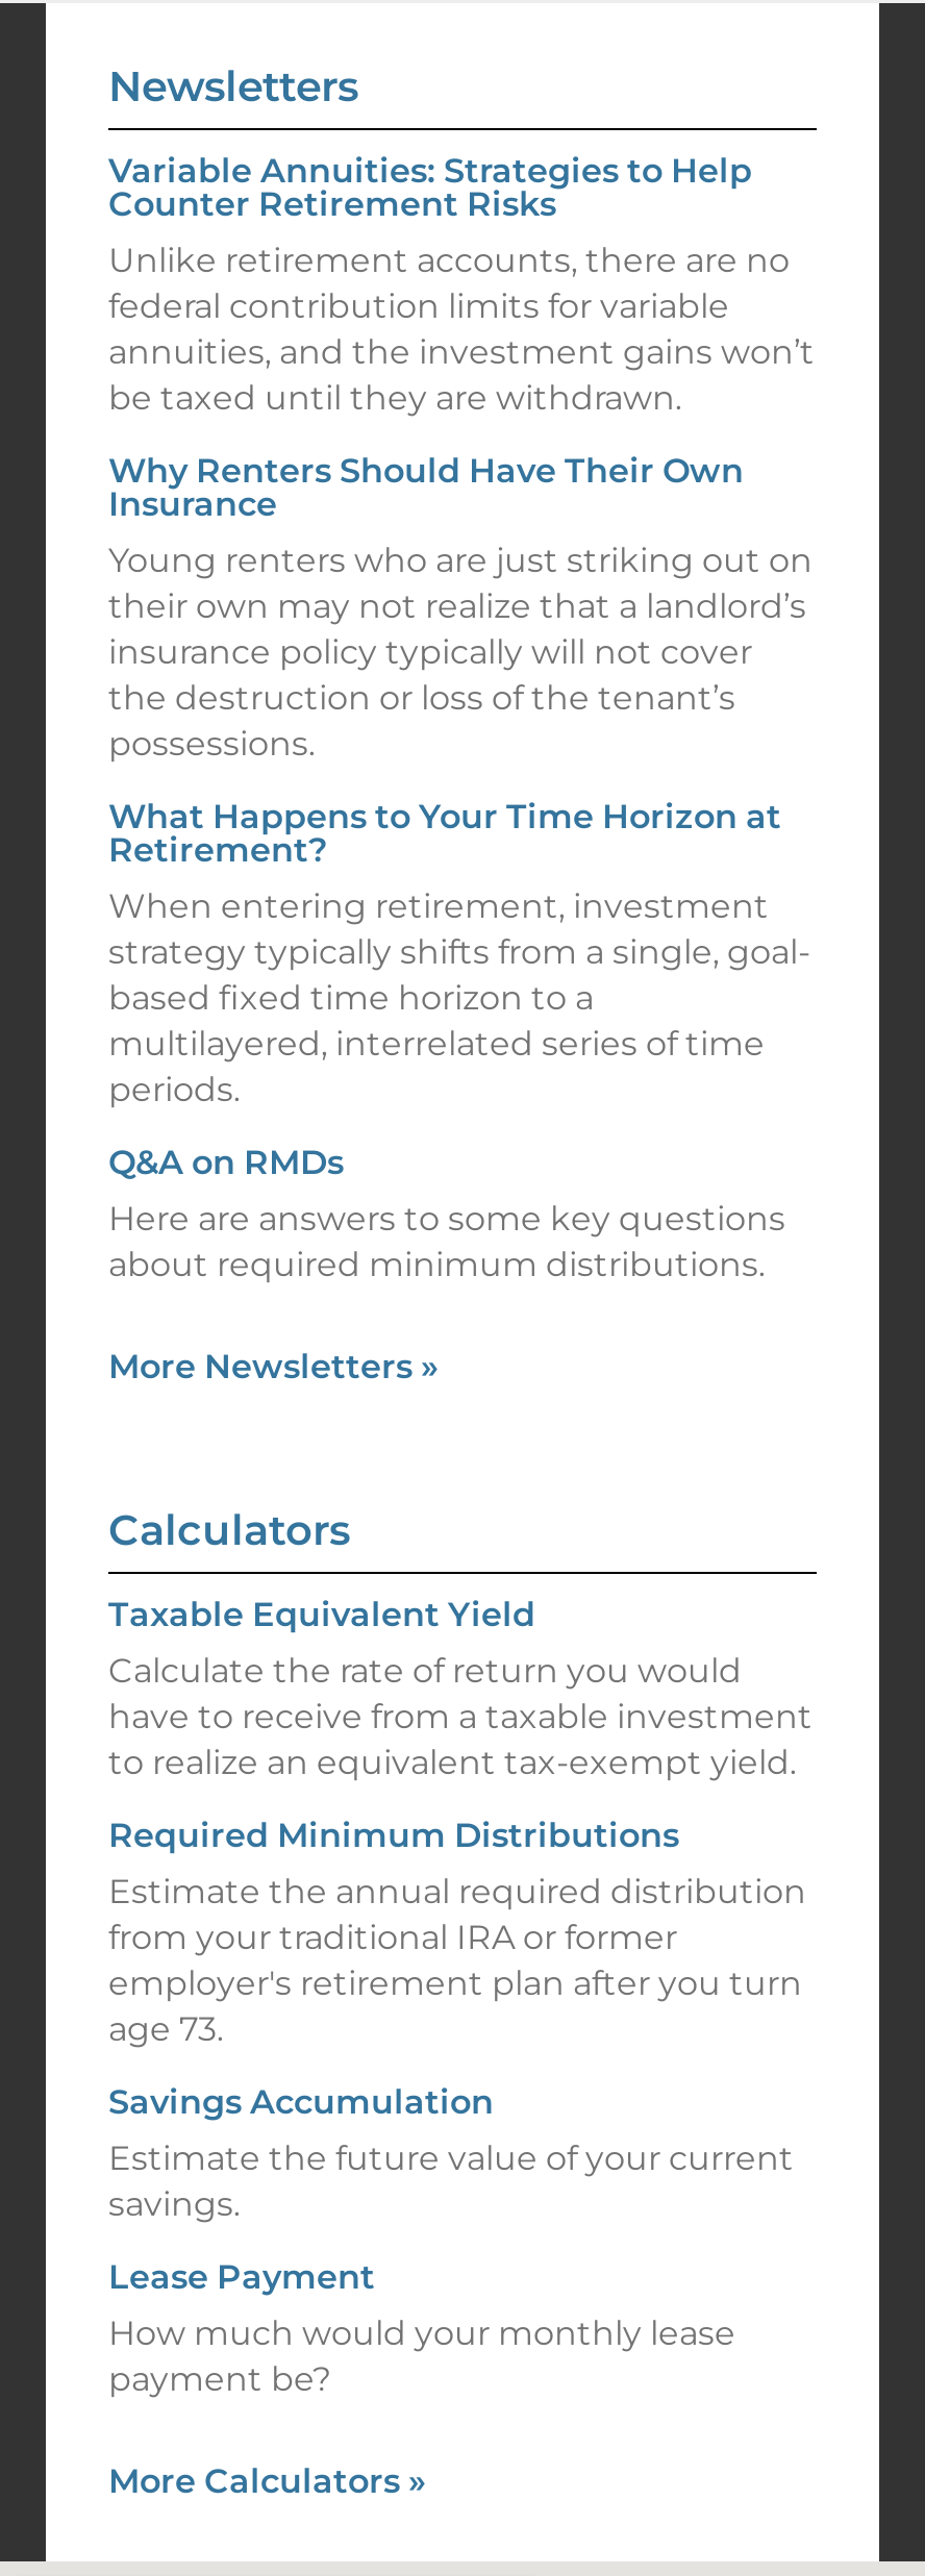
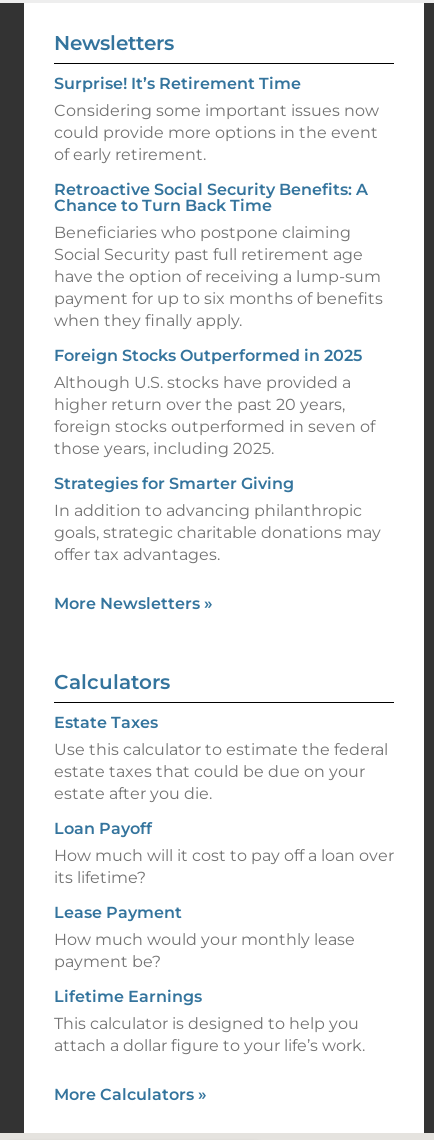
- Variable Annuities: Strategies to Help
- Counter Retirement Risks
- Unlike retirement accounts, there are no
- federal contribution limits for variable
- annuities, and the investment gains won’t
- be taxed until they are withdrawn.
+ Surprise! It’s Retirement Time
+ Considering some important issues now
+ could provide more options in the event
+ of early retirement.

- Why Renters Should Have Their Own
- Insurance
- Young renters who are just striking out on
- their own may not realize that a landlord’s
- insurance policy typically will not cover
- the destruction or loss of the tenant’s
- possessions.
+ Retroactive Social Security Benefits: A
+ Chance to Turn Back Time
+ Beneficiaries who postpone claiming
+ Social Security past full retirement age
+ have the option of receiving a lump-sum
+ payment for up to six months of benefits
+ when they finally apply.

- What Happens to Your Time Horizon at
- Retirement?
- When entering retirement, investment
- strategy typically shifts from a single, goal-
- based fixed time horizon to a
- multilayered, interrelated series of time
- periods.
+ Foreign Stocks Outperformed in 2025
+ Although U.S. stocks have provided a
+ higher return over the past 20 years,
+ foreign stocks outperformed in seven of
+ those years, including 2025.

- Q&A on RMDs
- Here are answers to some key questions
- about required minimum distributions.
+ Strategies for Smarter Giving
+ In addition to advancing philanthropic
+ goals, strategic charitable donations may
+ offer tax advantages.

- Taxable Equivalent Yield
- Calculate the rate of return you would
- have to receive from a taxable investment
- to realize an equivalent tax-exempt yield.
- Required Minimum Distributions
- Estimate the annual required distribution
- from your traditional IRA or former
- employer's retirement plan after you turn
- age 73.
- Savings Accumulation
- Estimate the future value of your current
- savings.
+ Estate Taxes
+ Use this calculator to estimate the federal
+ estate taxes that could be due on your
+ estate after you die.
+ Loan Payoff
+ How much will it cost to pay off a loan over
+ its lifetime?

moved up: Lease Payment | How much would your monthly lease | payment be?

+ Lifetime Earnings
+ This calculator is designed to help you
+ attach a dollar figure to your life’s work.
